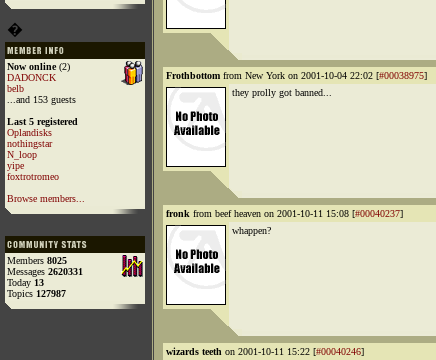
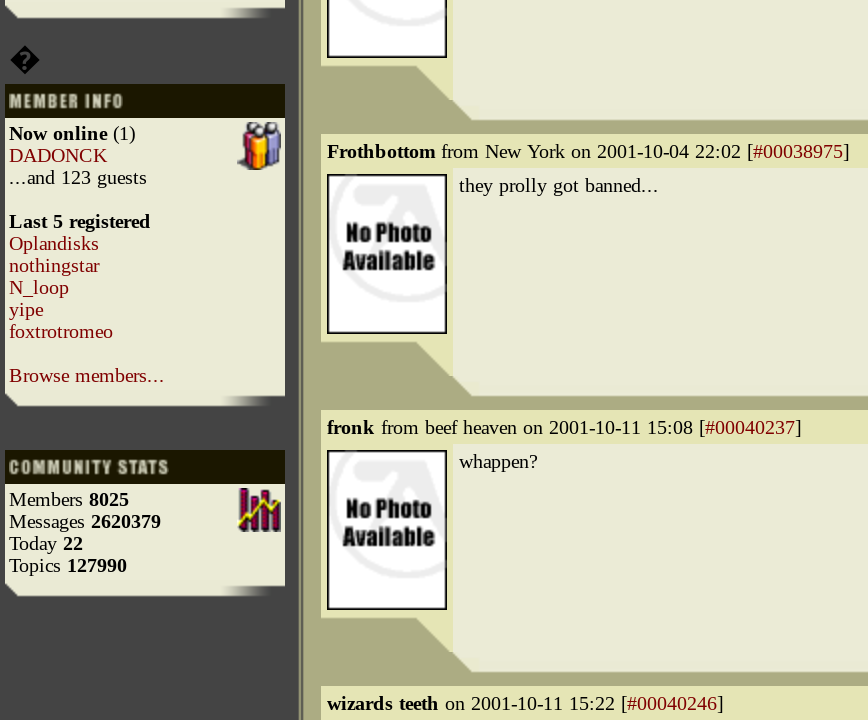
- Now online (2)
+ Now online (1)

- belb
- ...and 153 guests
+ ...and 123 guests

- Messages 2620331
+ Messages 2620379

- Today13
+ Today22

- Topics 127987
+ Topics 127990
